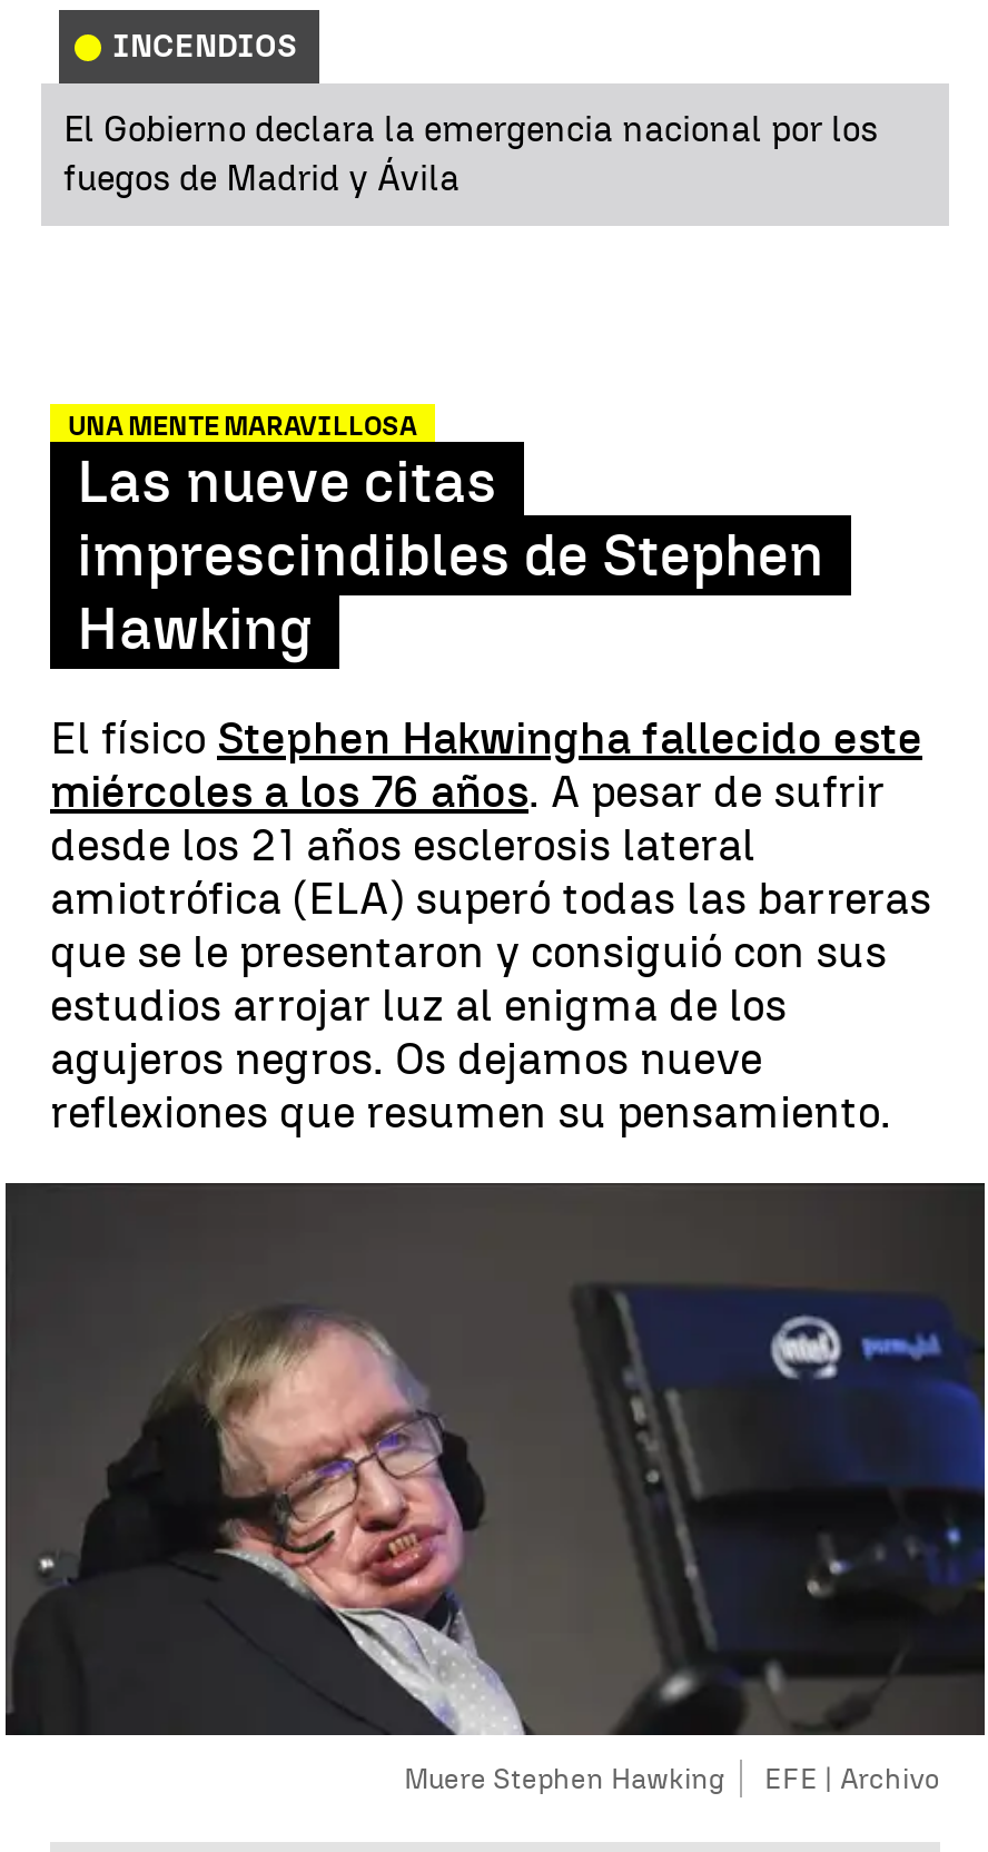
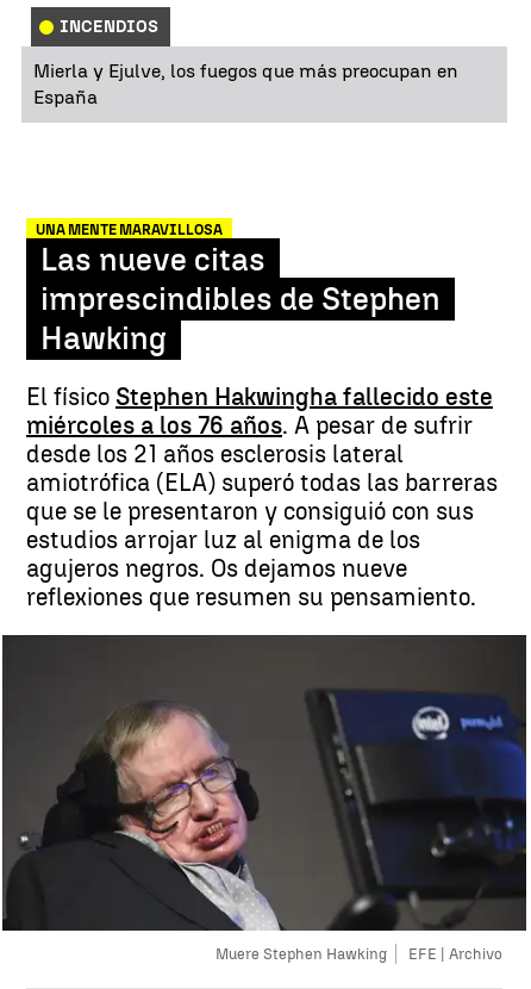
- El Gobierno declara la emergencia nacional por los
- fuegos de Madrid y Ávila
+ Mierla y Ejulve, los fuegos que más preocupan en
+ España
